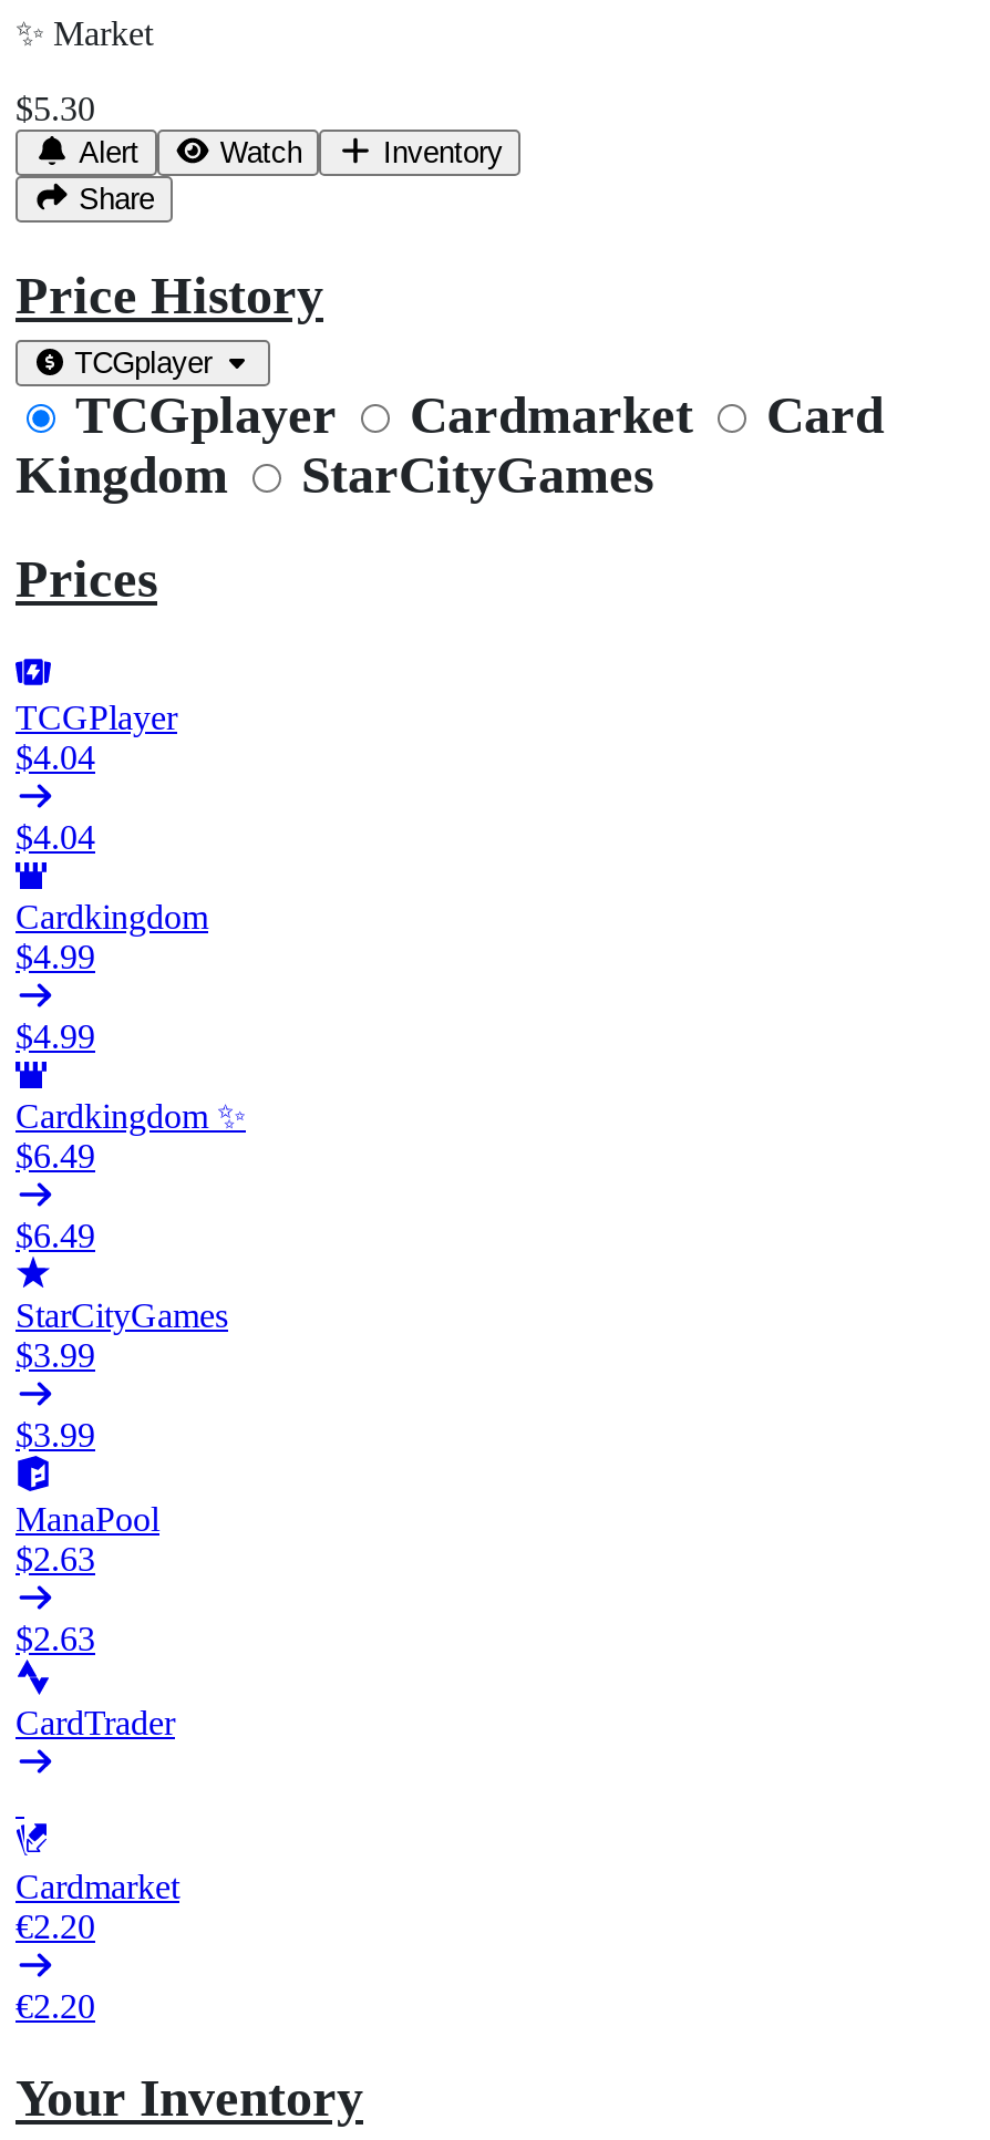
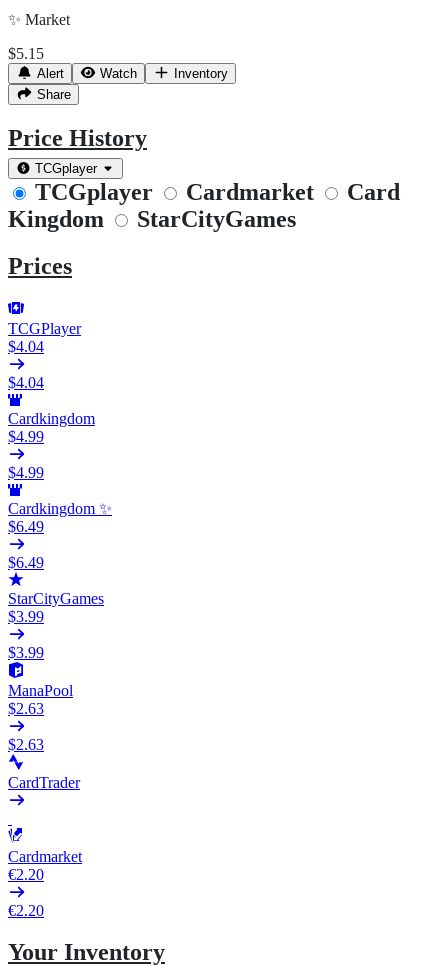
- $5.30
+ $5.15
